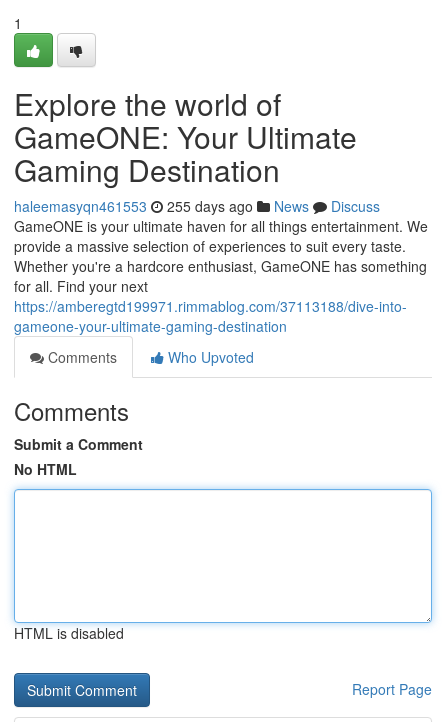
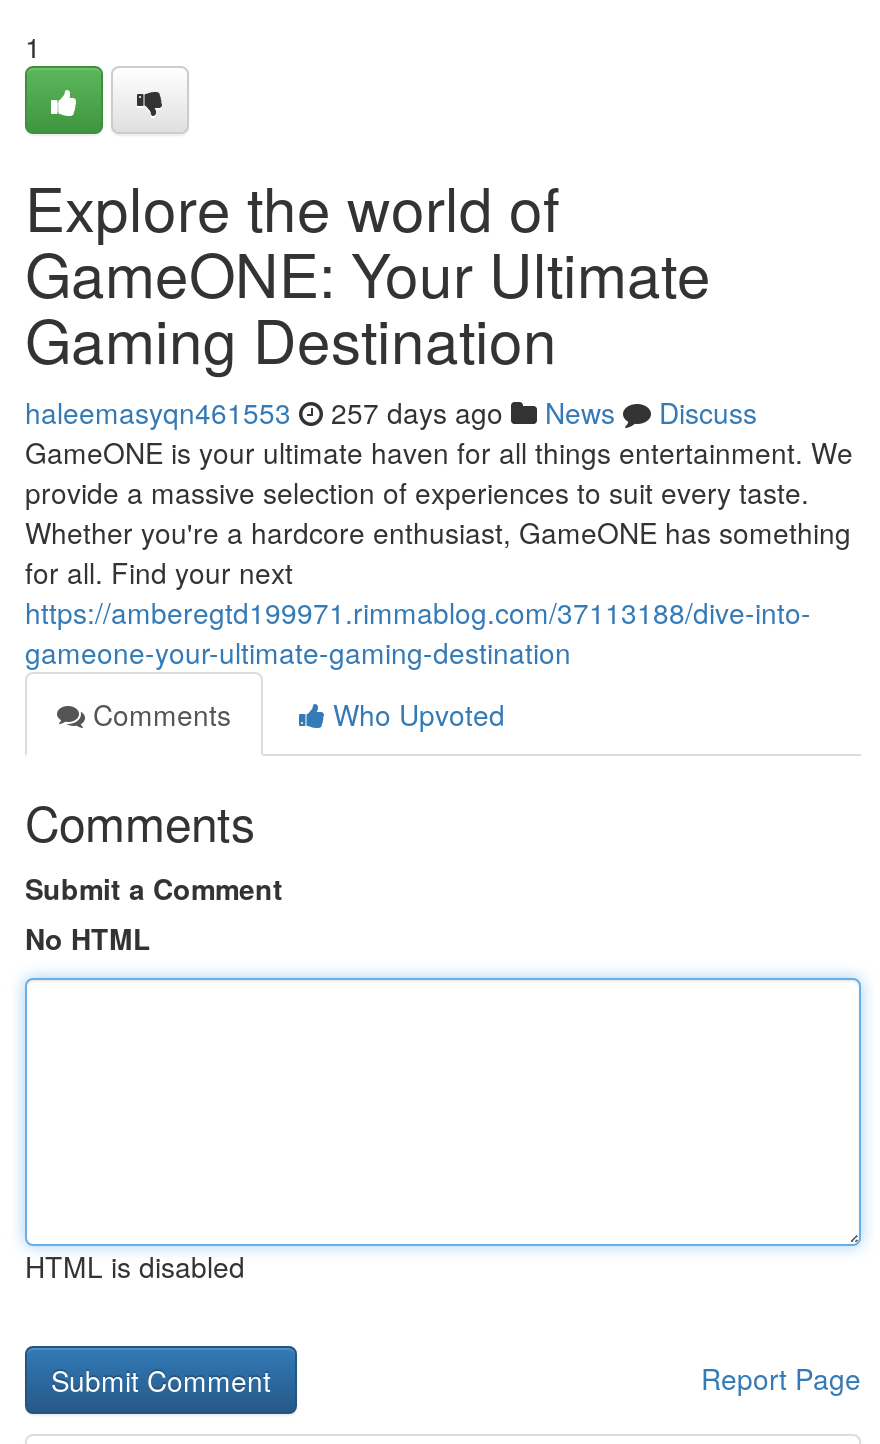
- haleemasyqn461553 255 days ago News Discuss
+ haleemasyqn461553 257 days ago News Discuss
